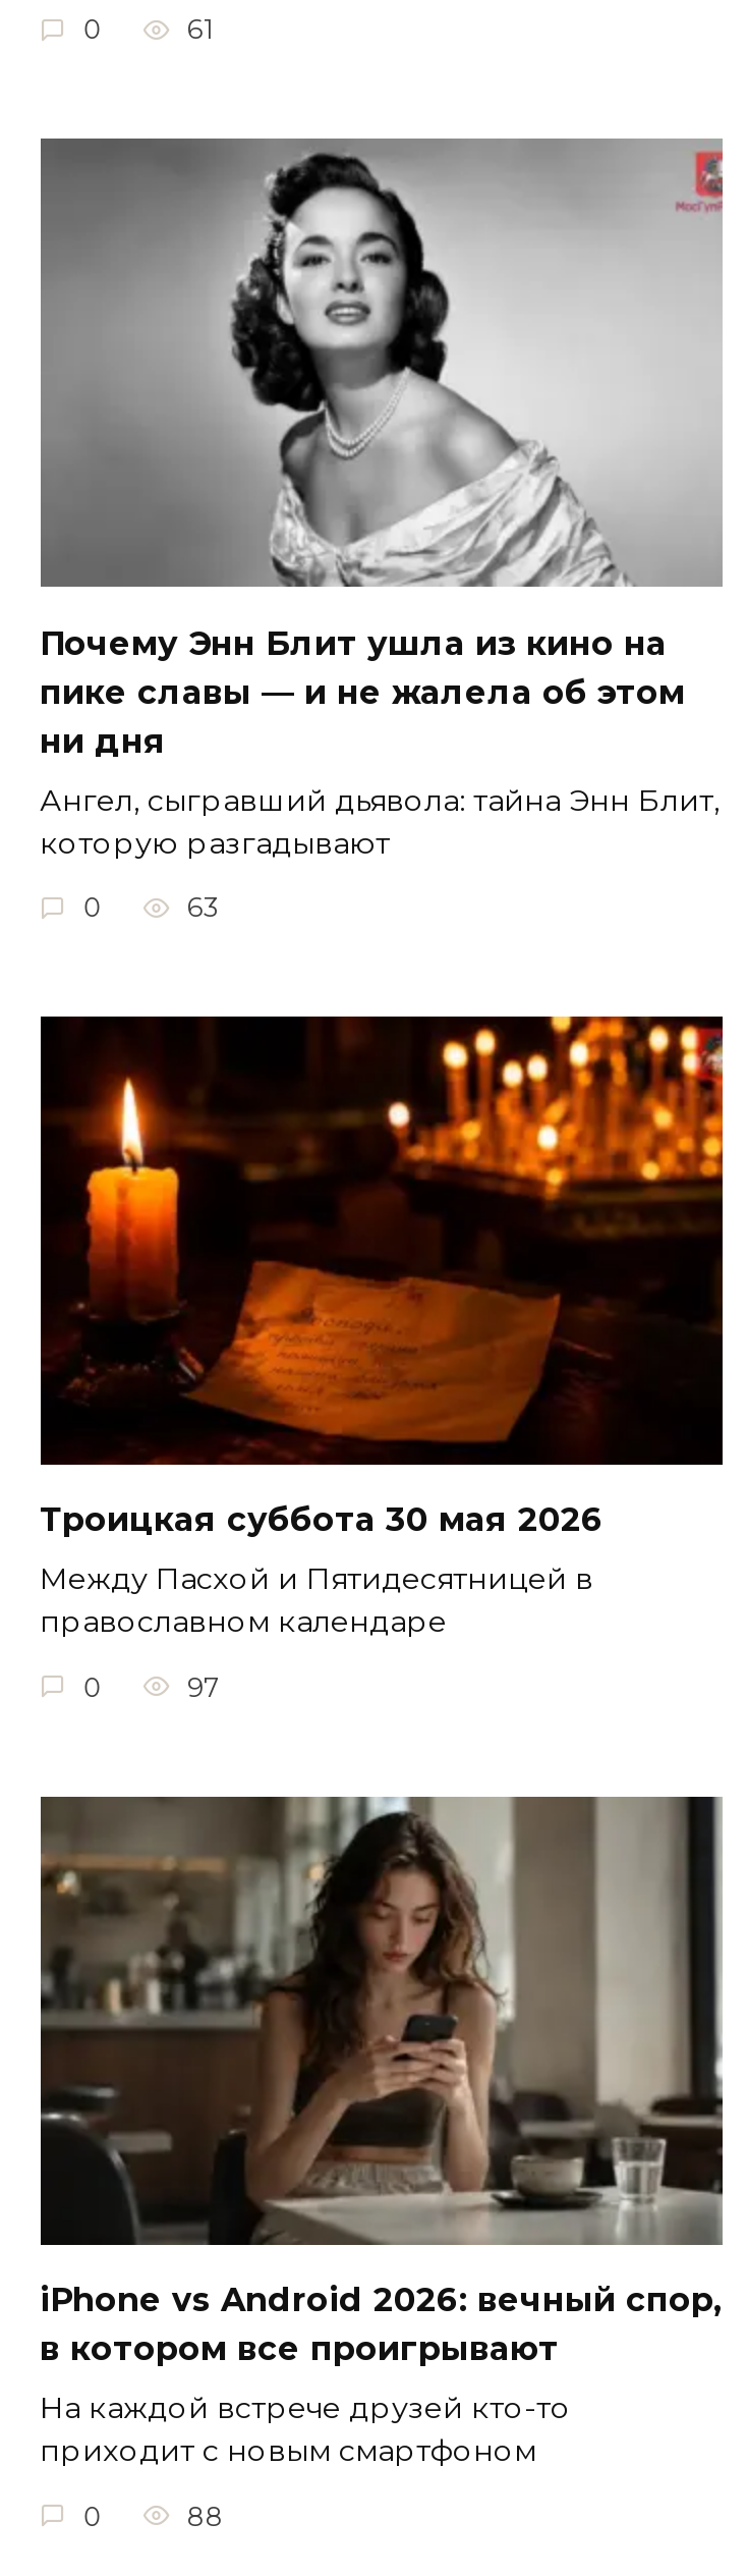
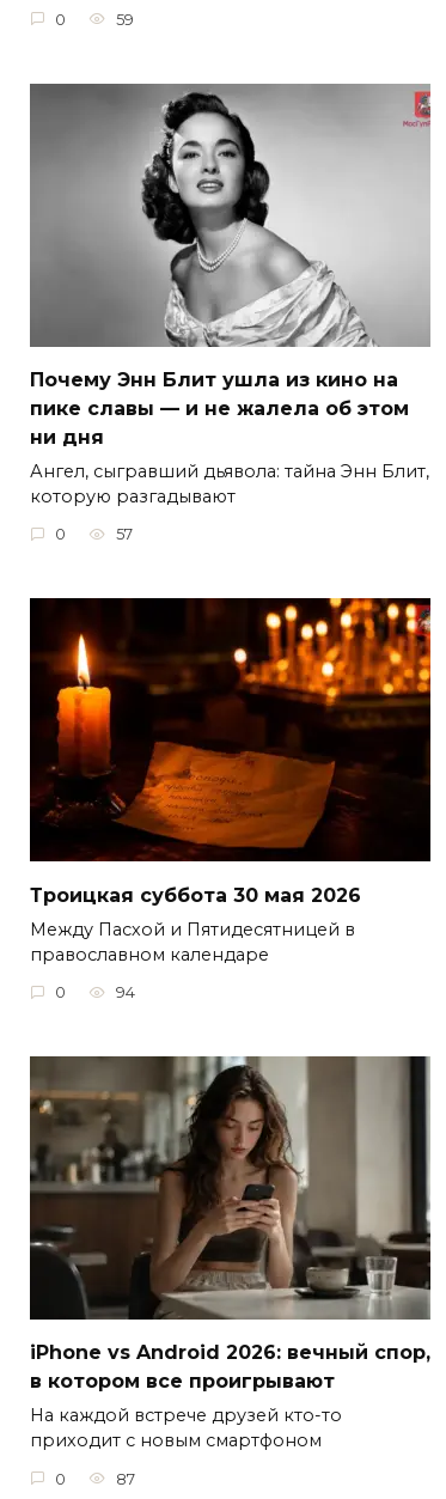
- 61
+ 59

- 63
+ 57

- 97
+ 94

- 88
+ 87
